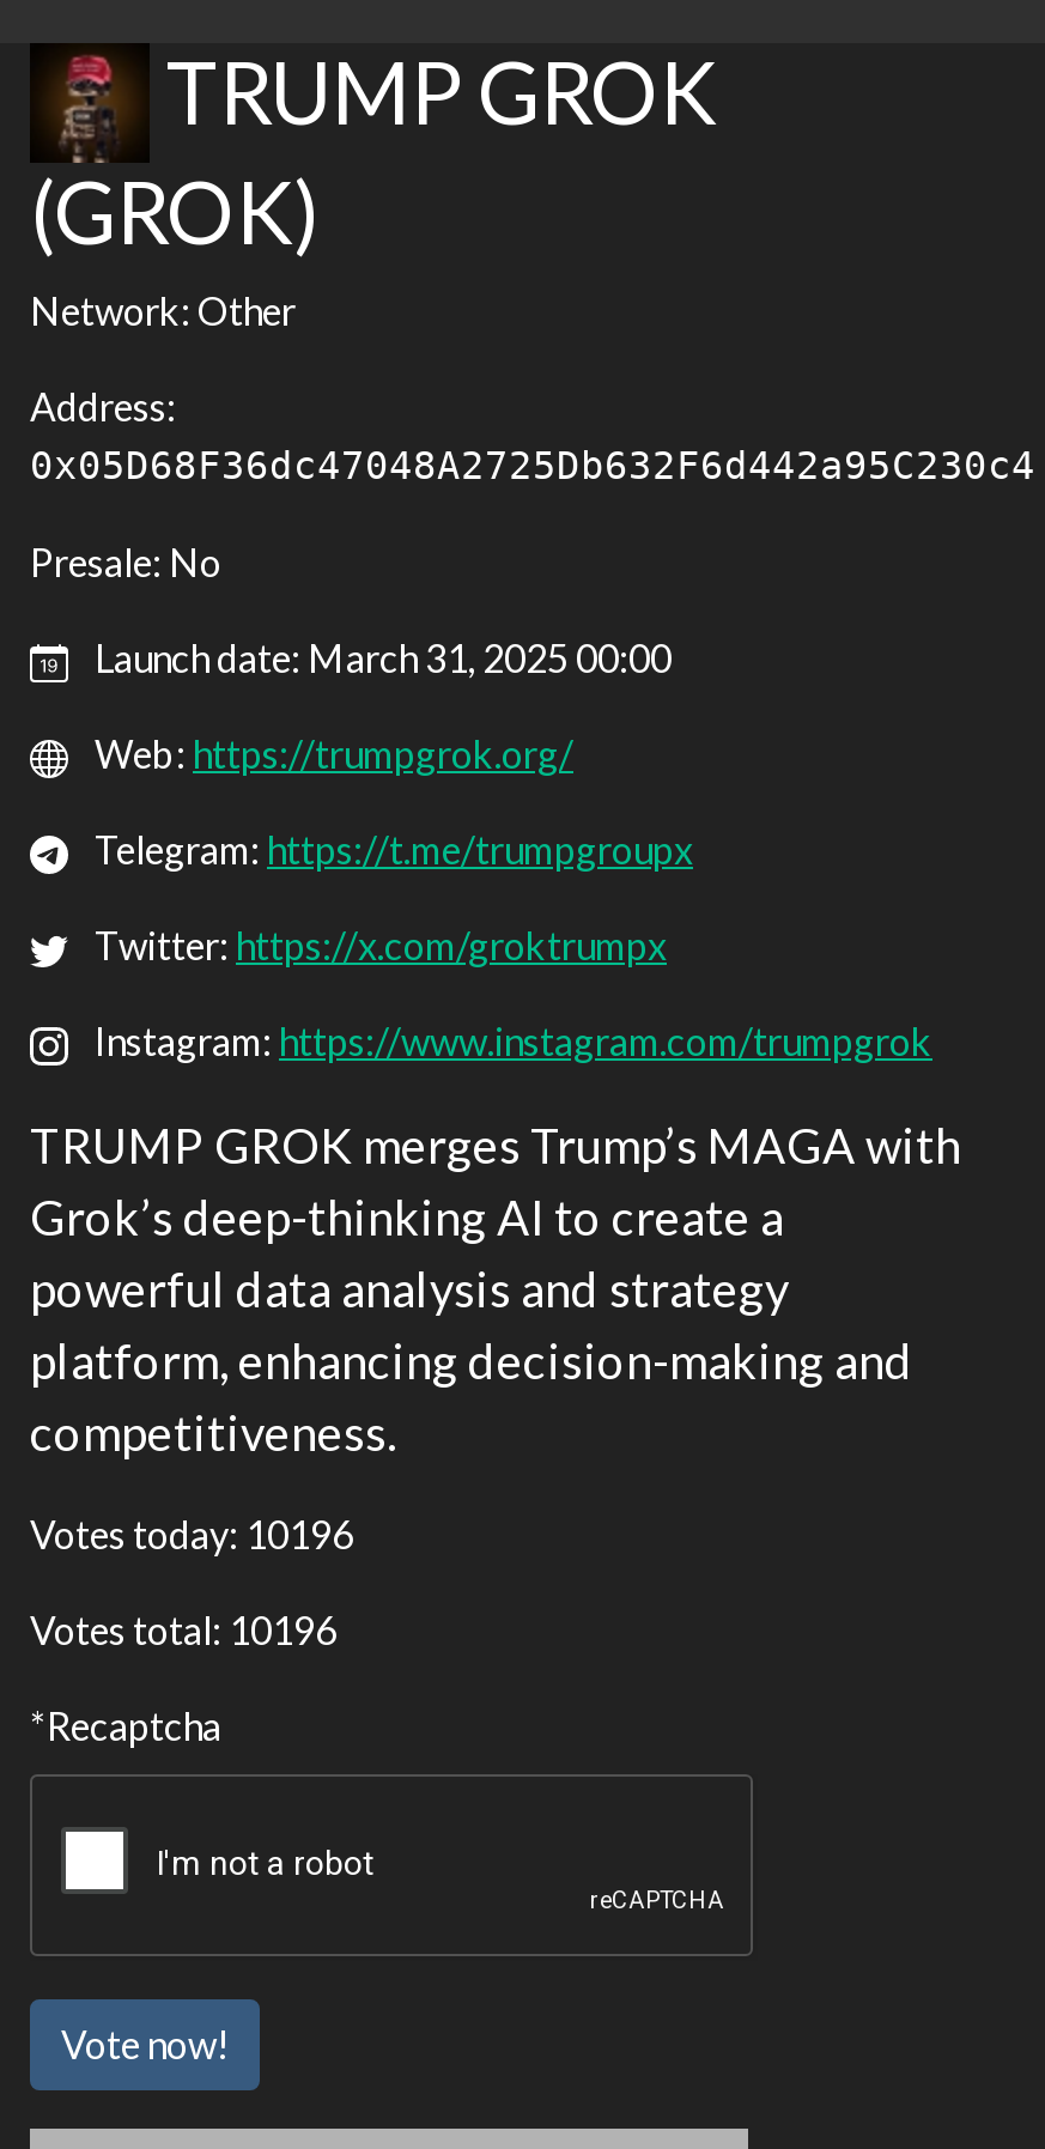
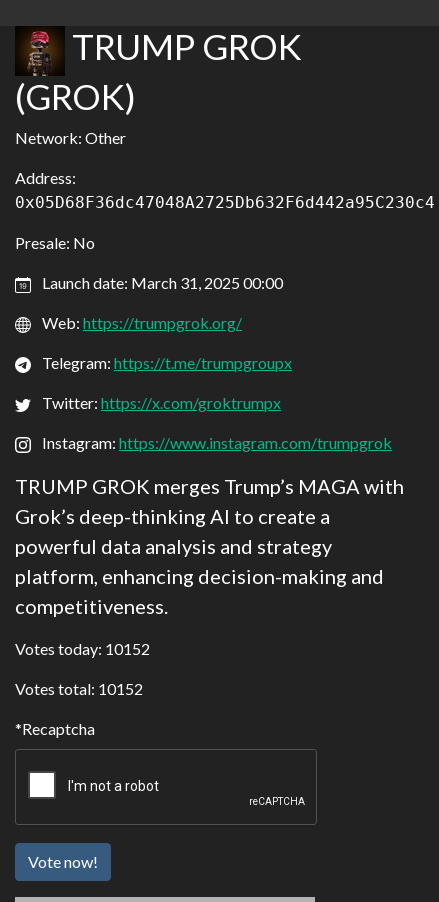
- Votes today: 10196
+ Votes today: 10152

- Votes total: 10196
+ Votes total: 10152
